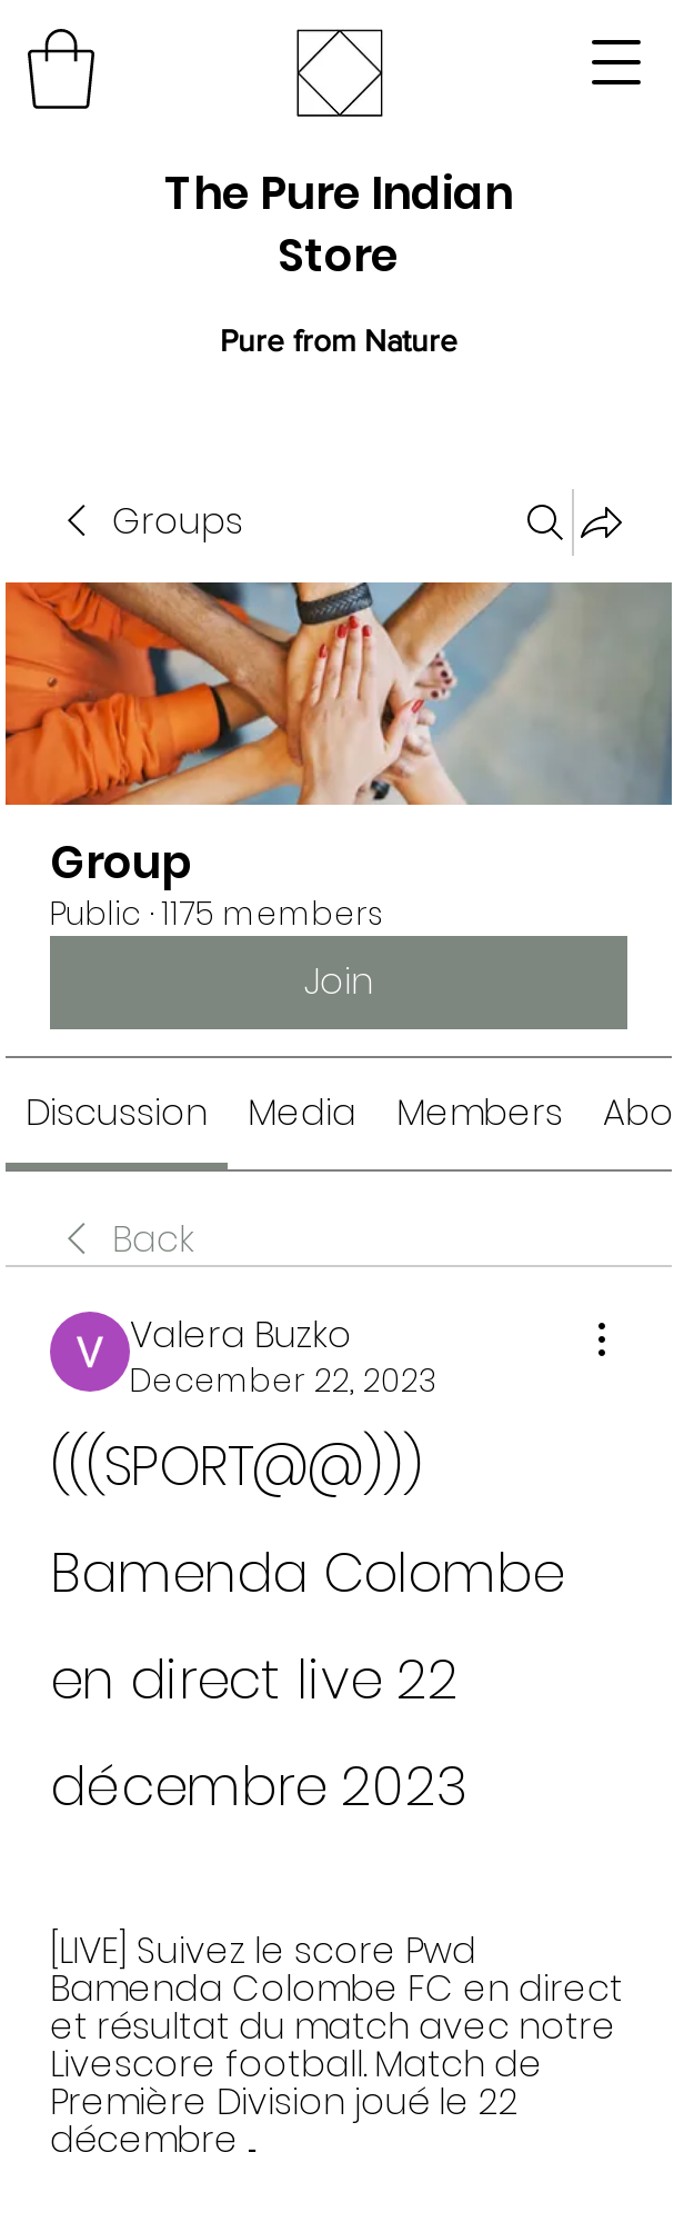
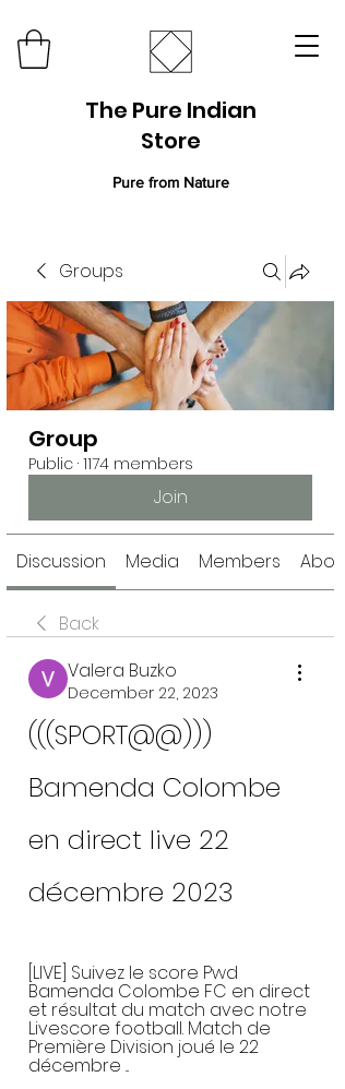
- Public 1175 members
+ Public 1174 members
